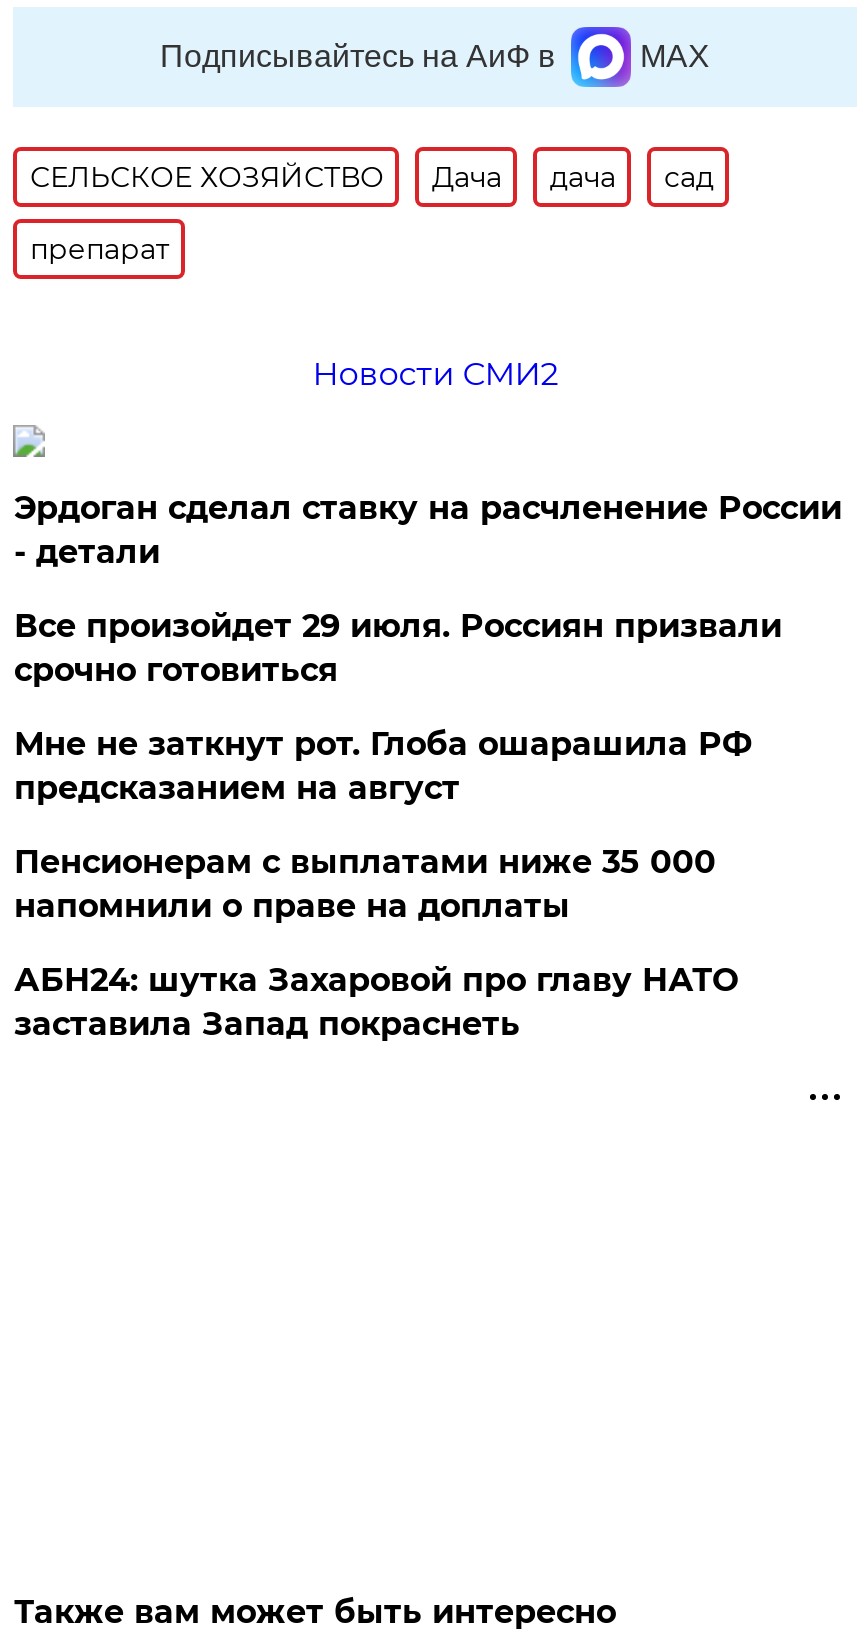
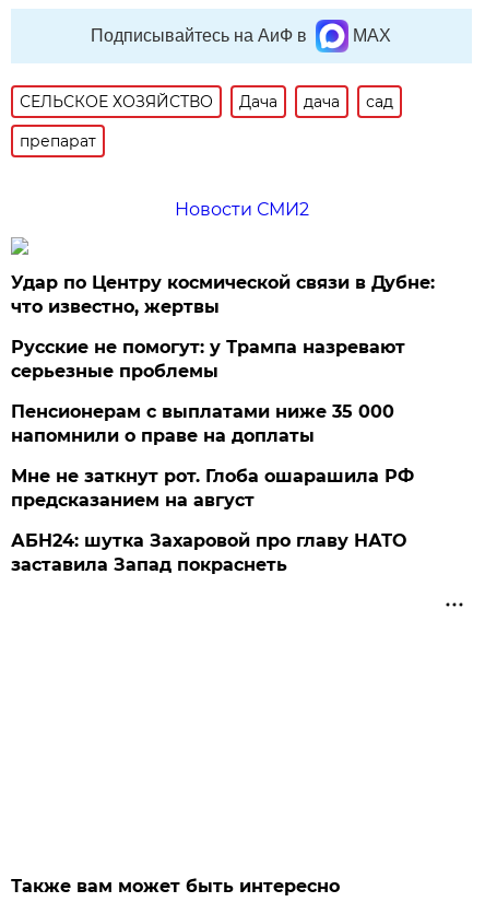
- Эрдоган сделал ставку на расчленение России
- - детали
- Все произойдет 29 июля. Россиян призвали
- срочно готовиться
+ Удар по Центру космической связи в Дубне:
+ что известно, жертвы
+ Русские не помогут: у Трампа назревают
+ серьезные проблемы

moved down: Мне не заткнут рот. Глоба ошарашила РФ | предсказанием на август

moved up: Пенсионерам с выплатами ниже 35 000 | напомнили о праве на доплаты
